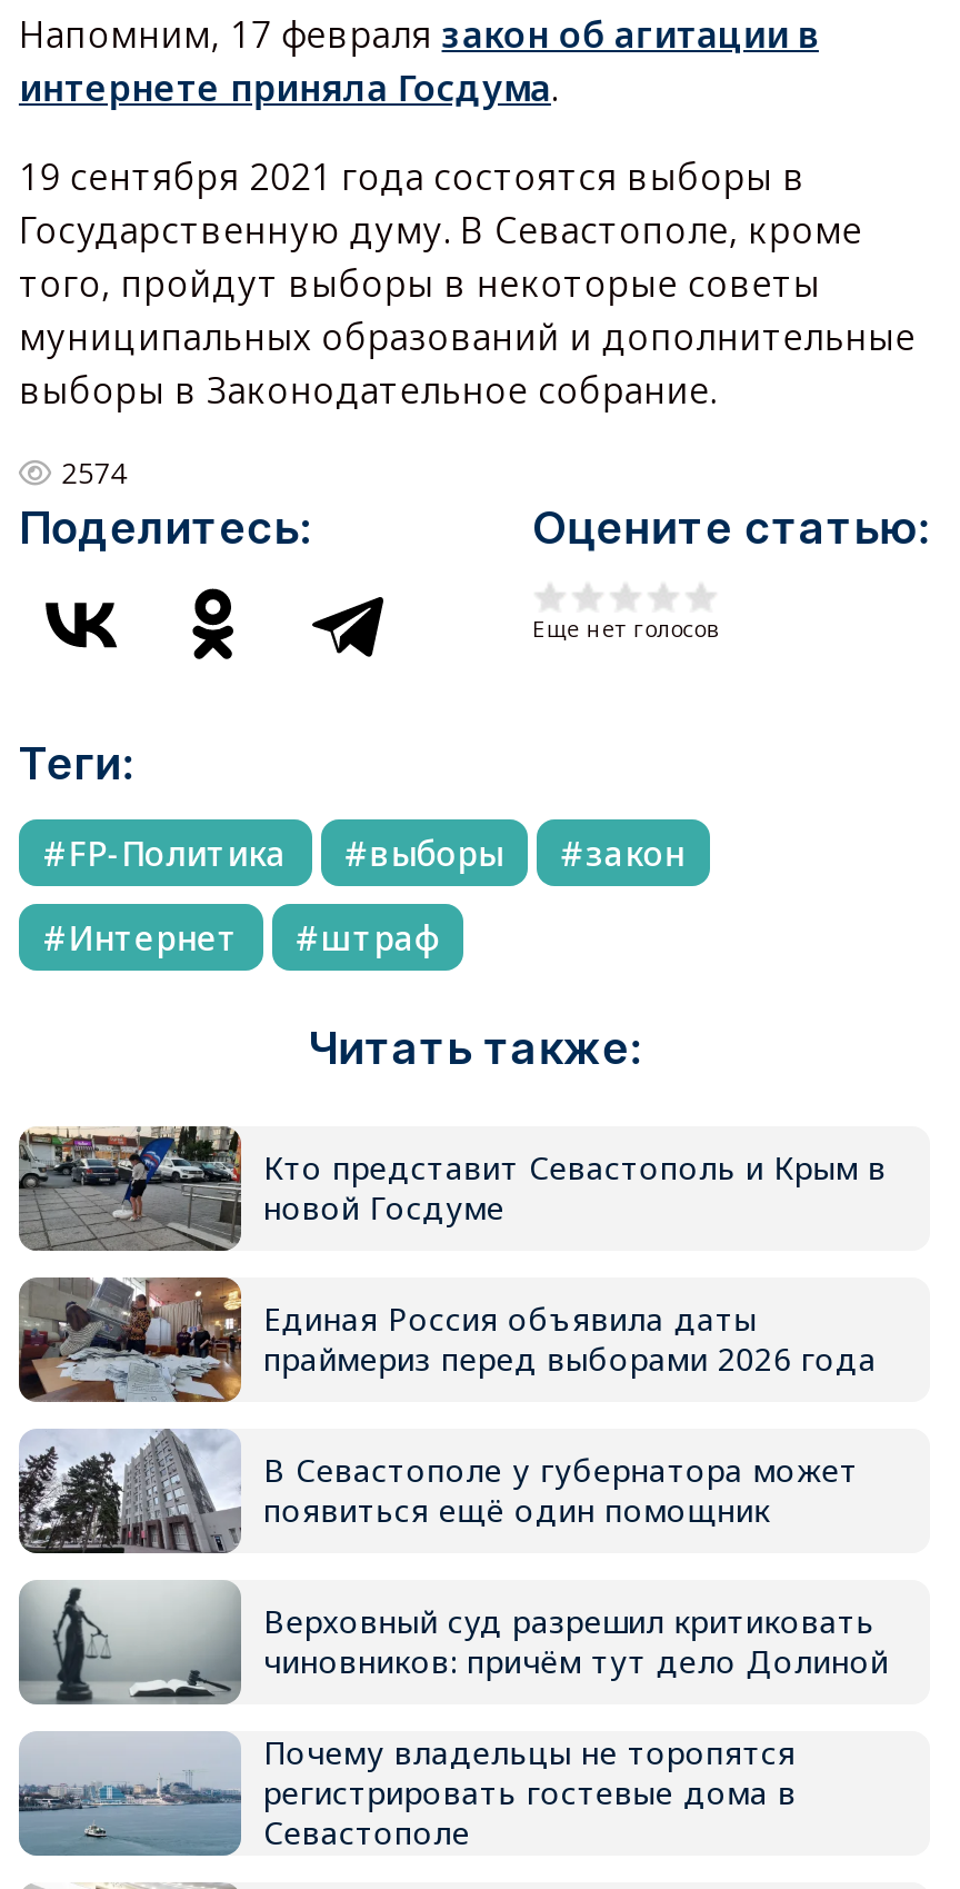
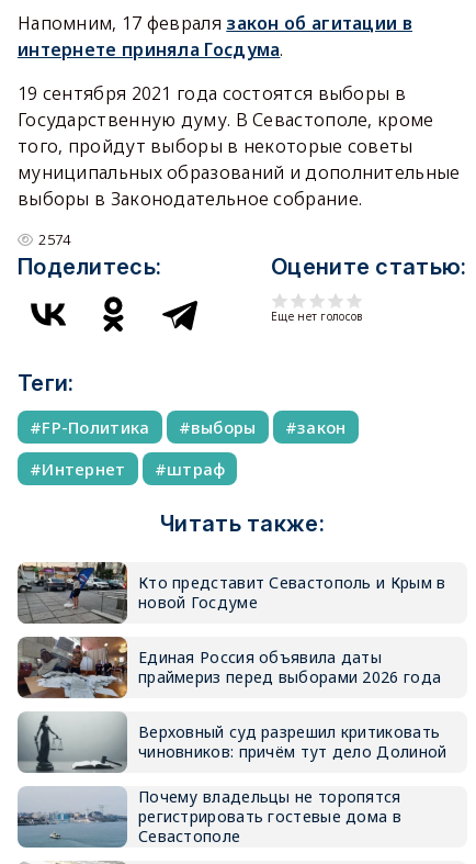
- [image]
- В Севастополе у губернатора может
- появиться ещё один помощник
